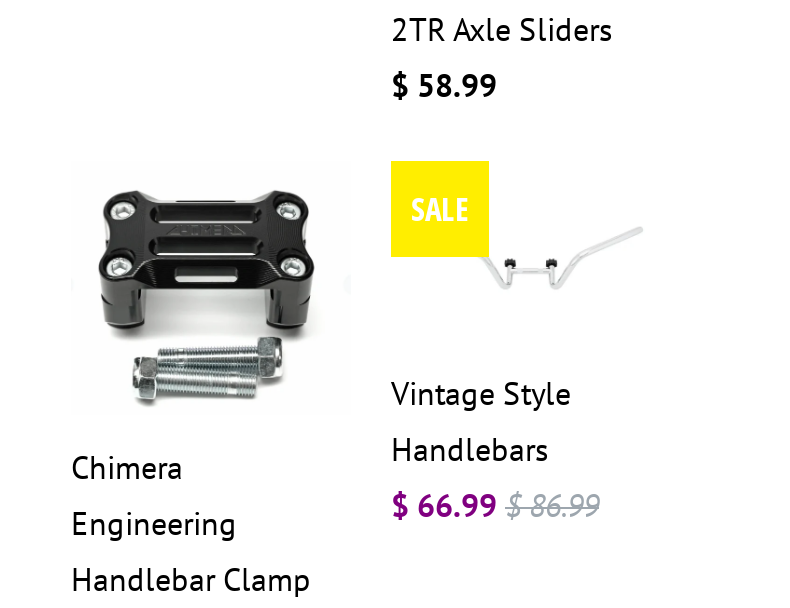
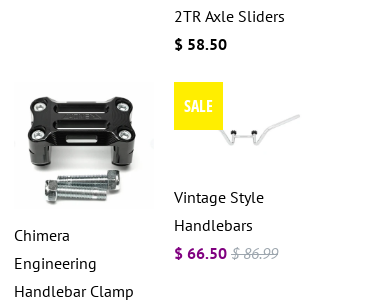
- $ 58.99
+ $ 58.50

- $ 66.99 $ 86.99
+ $ 66.50 $ 86.99
